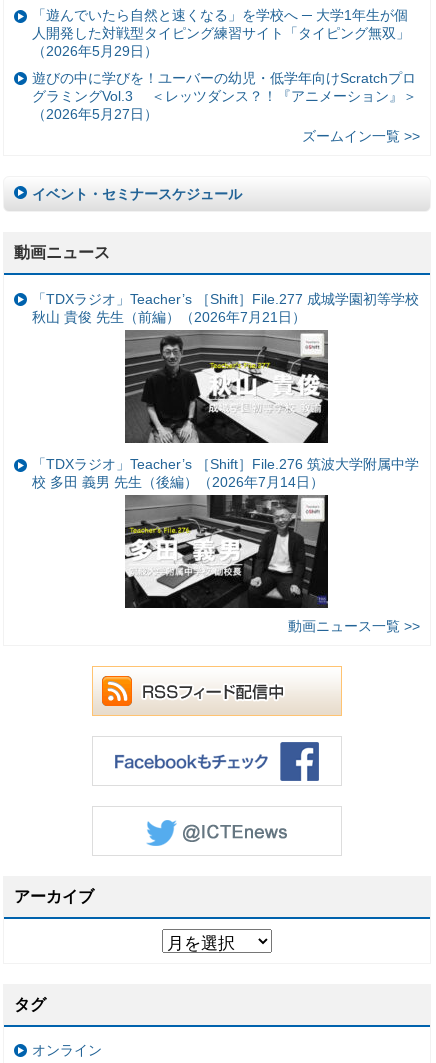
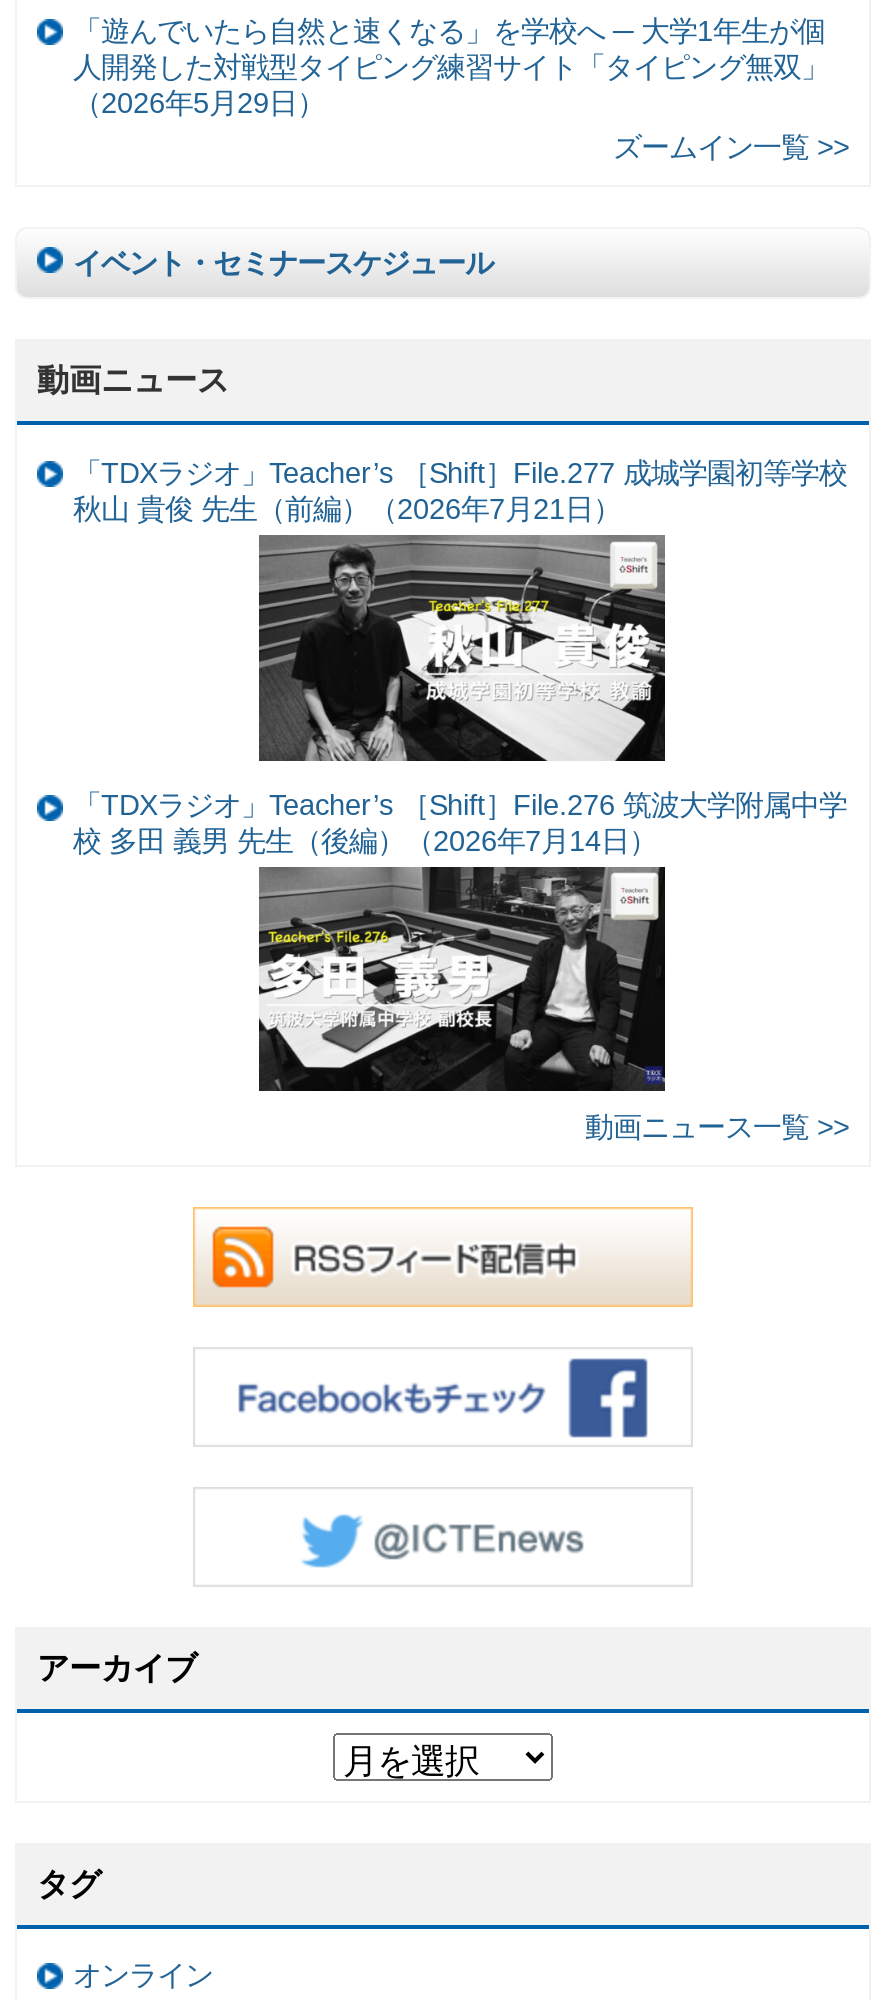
- 遊びの中に学びを！ユーバーの幼児・低学年向けScratchプロ
- グラミングVol.3 ＜レッツダンス？！『アニメーション』＞
- （2026年5月27日）
